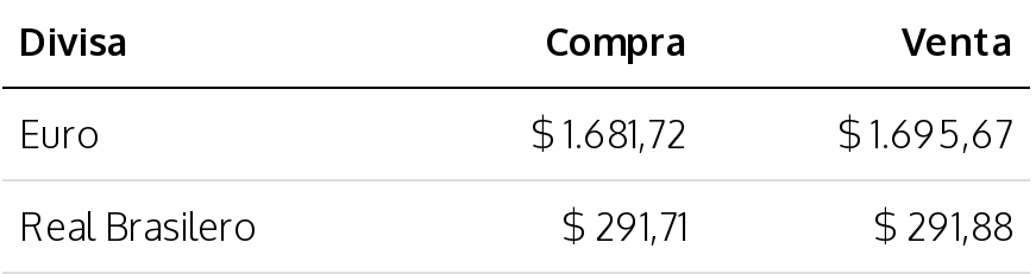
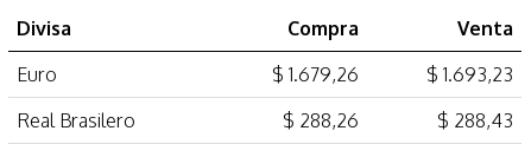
- $ 1.681,72
+ $ 1.679,26

- $ 1.695,67
+ $ 1.693,23

- $ 291,71
+ $ 288,26

- $ 291,88
+ $ 288,43
